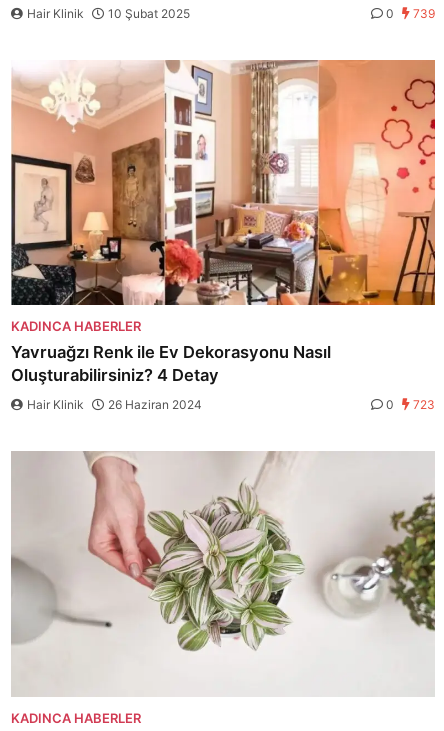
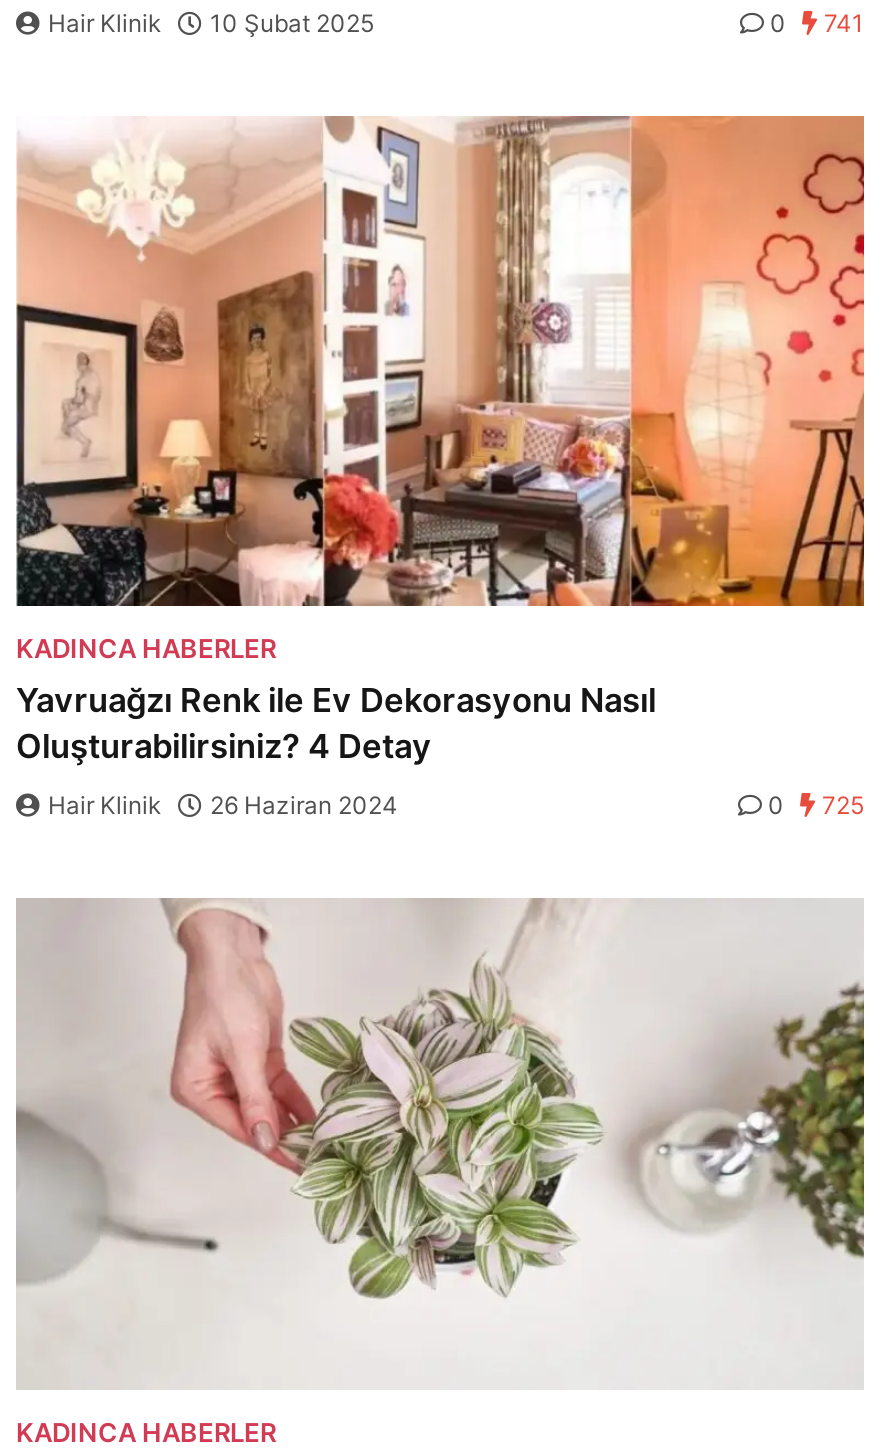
- 0 739
+ 0 741

- 0 723
+ 0 725
